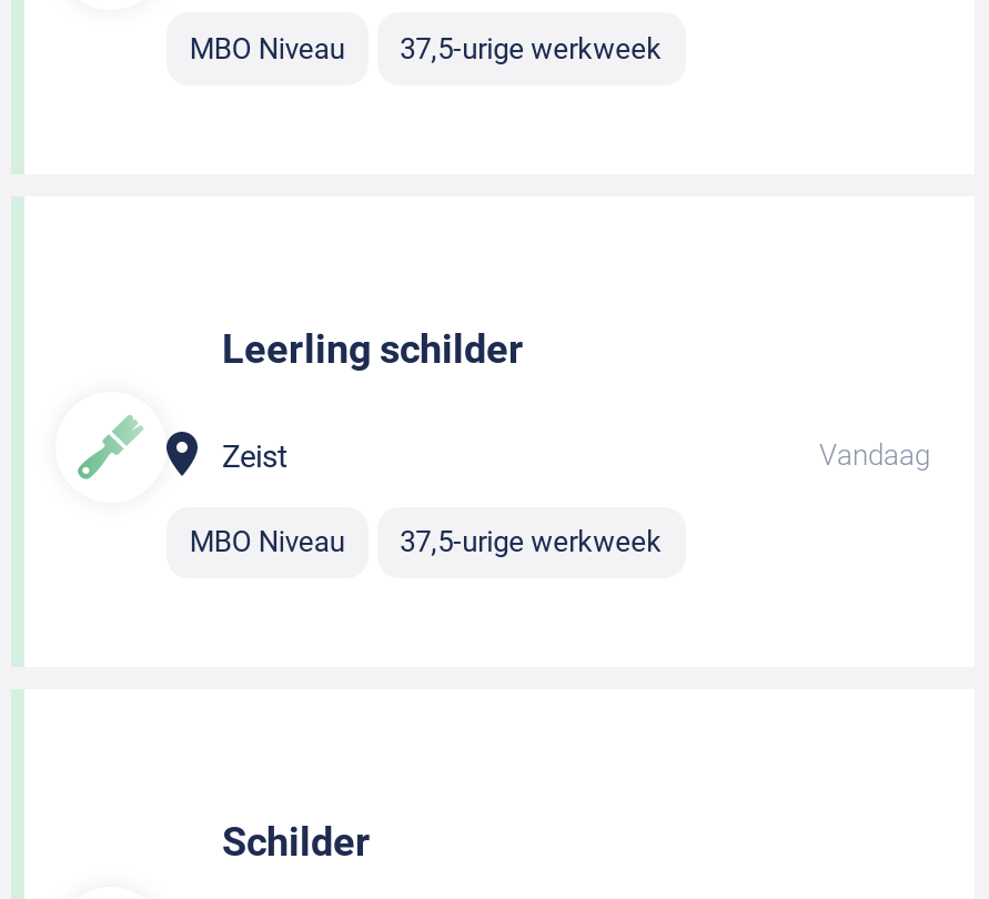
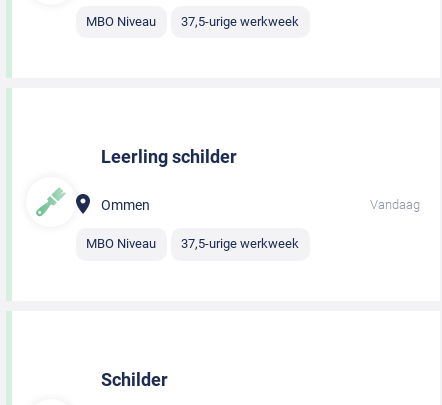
- Zeist
+ Ommen
